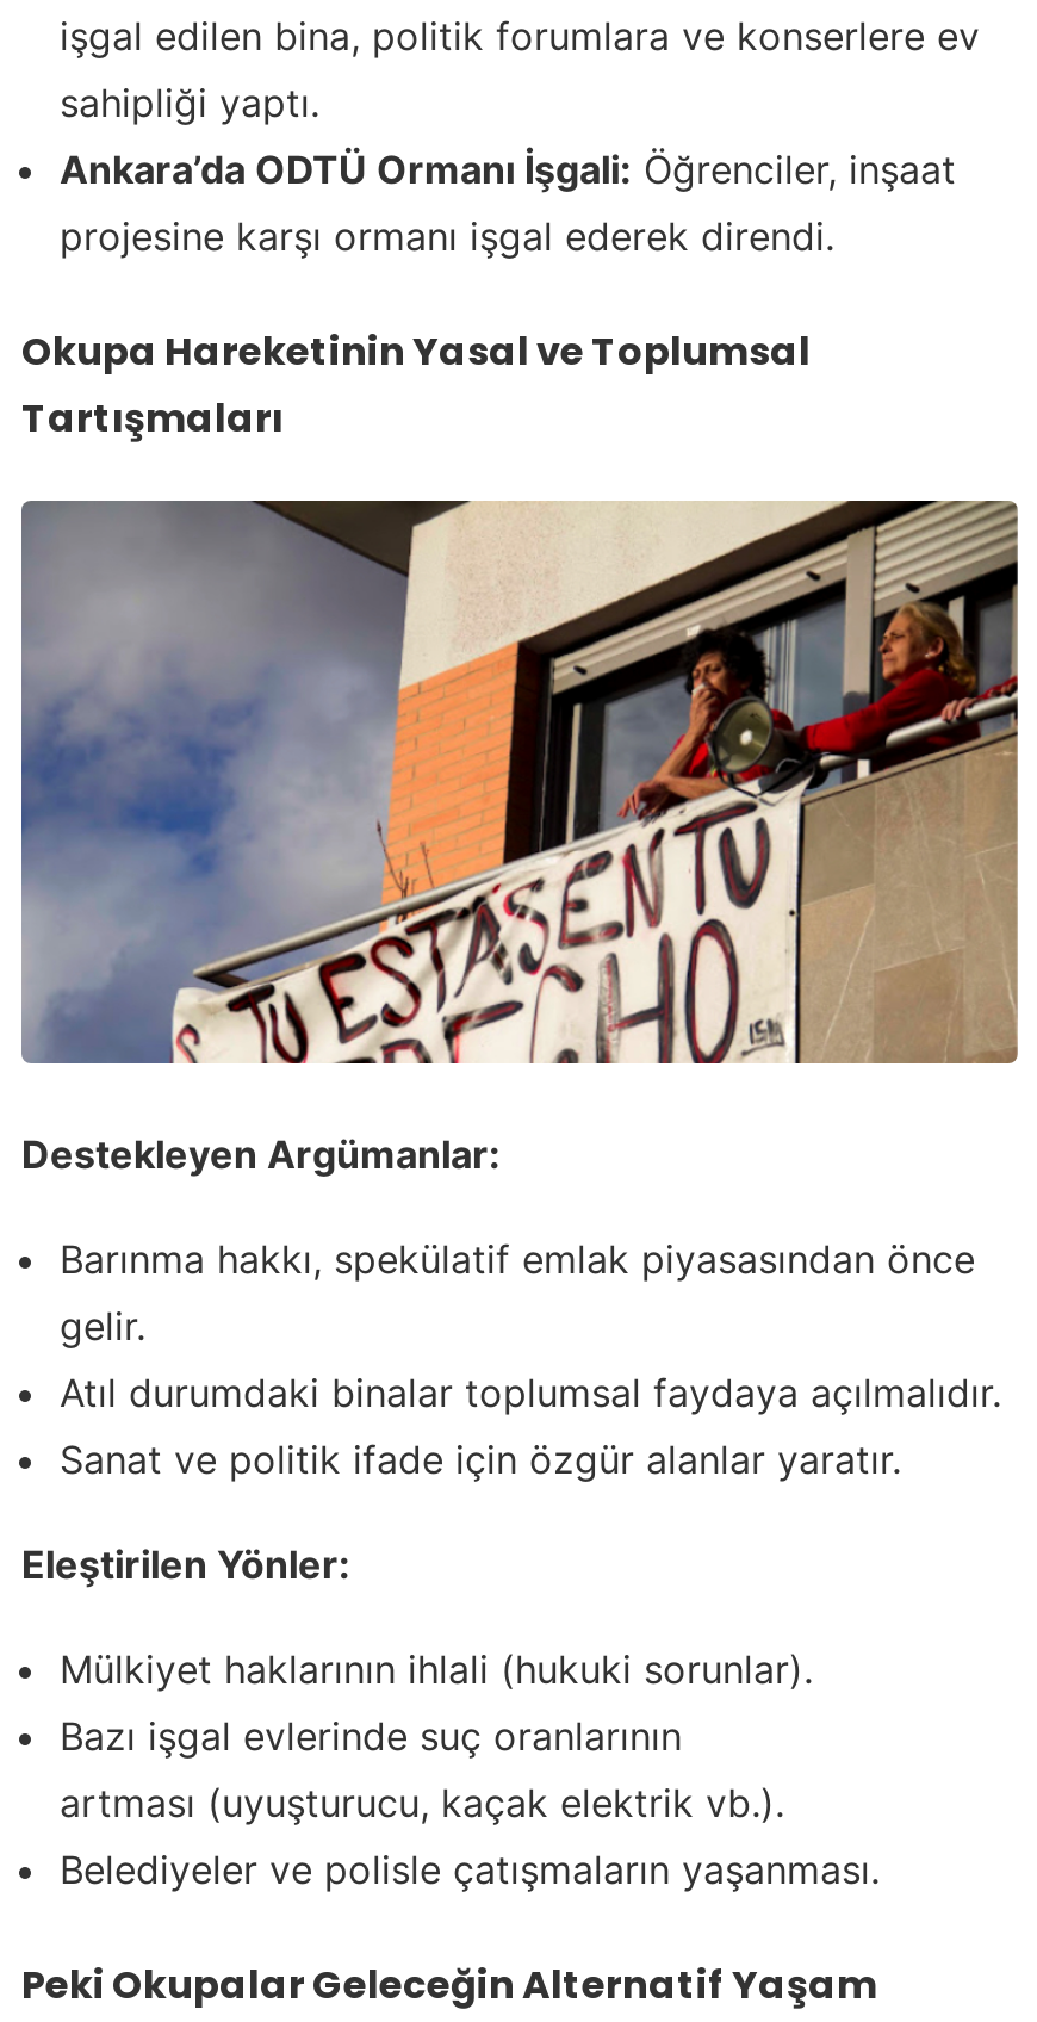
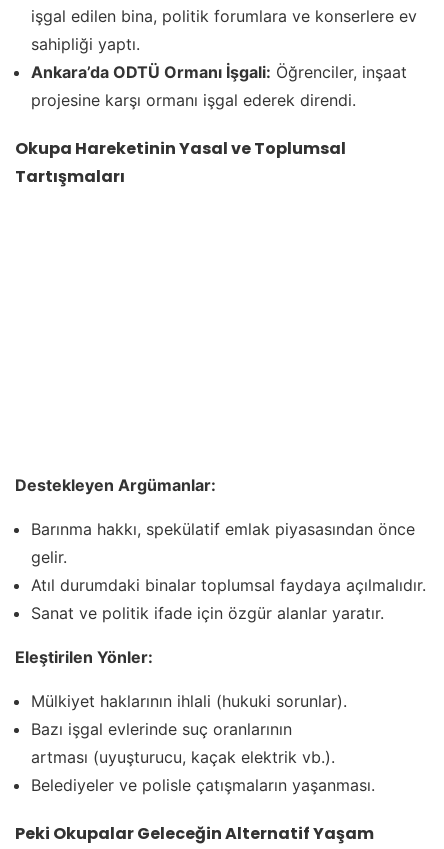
- [image]
